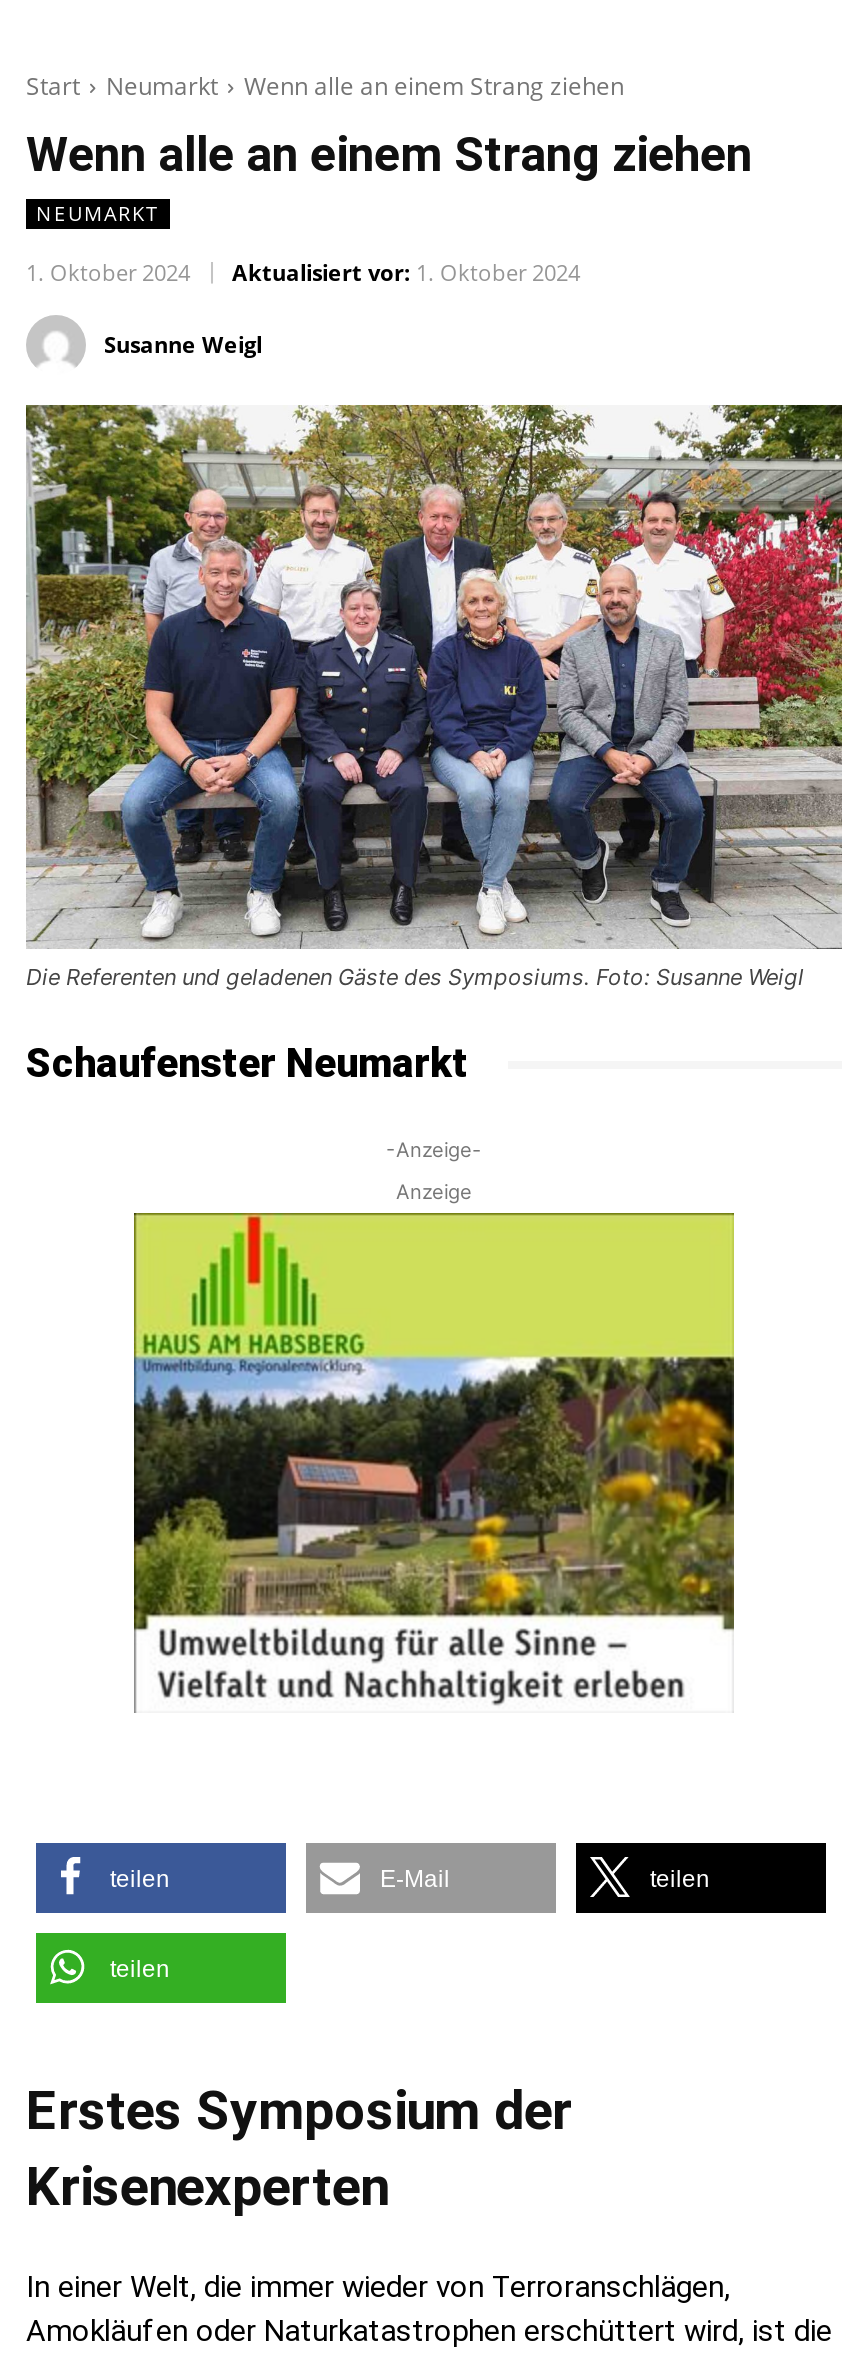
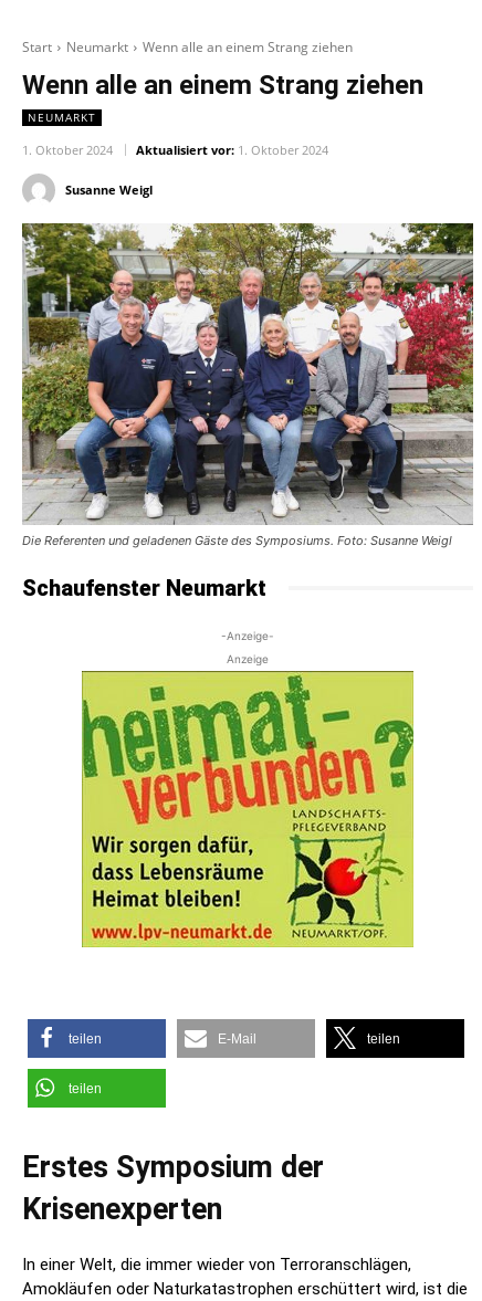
- [image]
+ [image]
